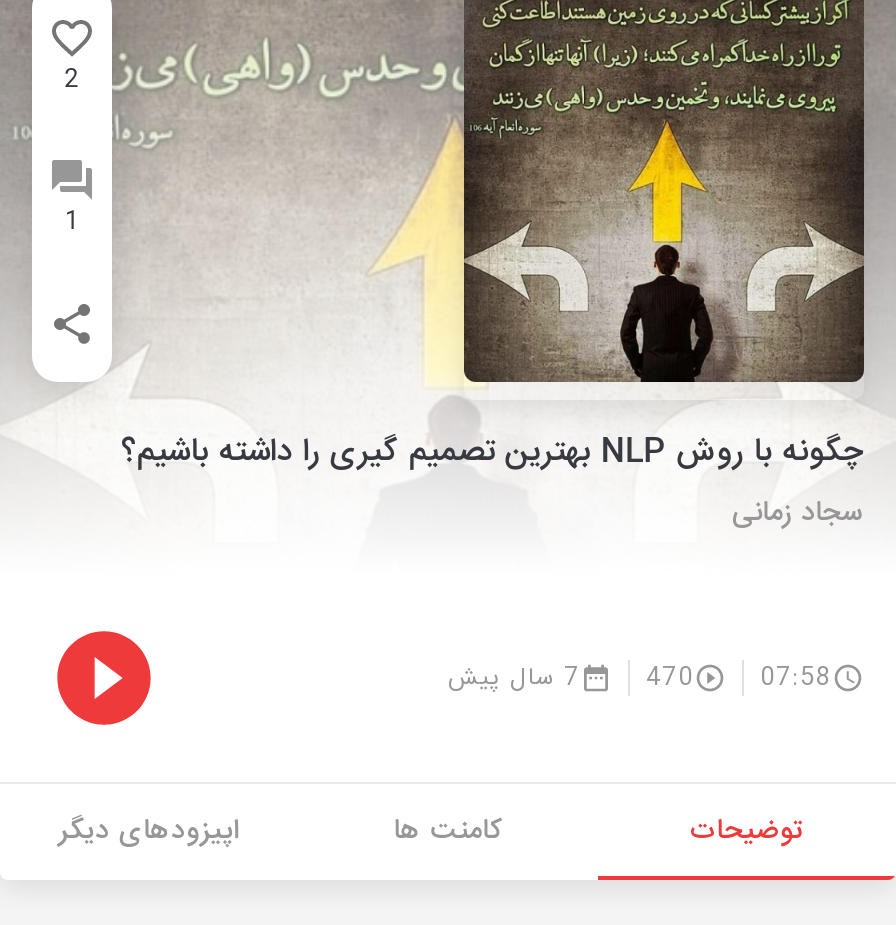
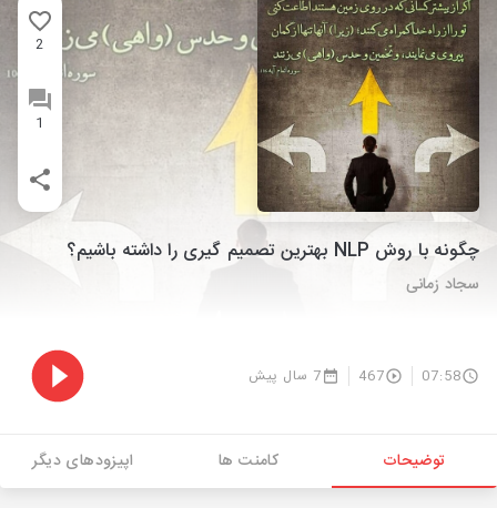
- 470
+ 467
